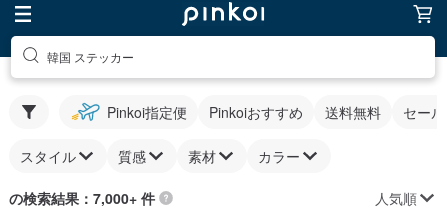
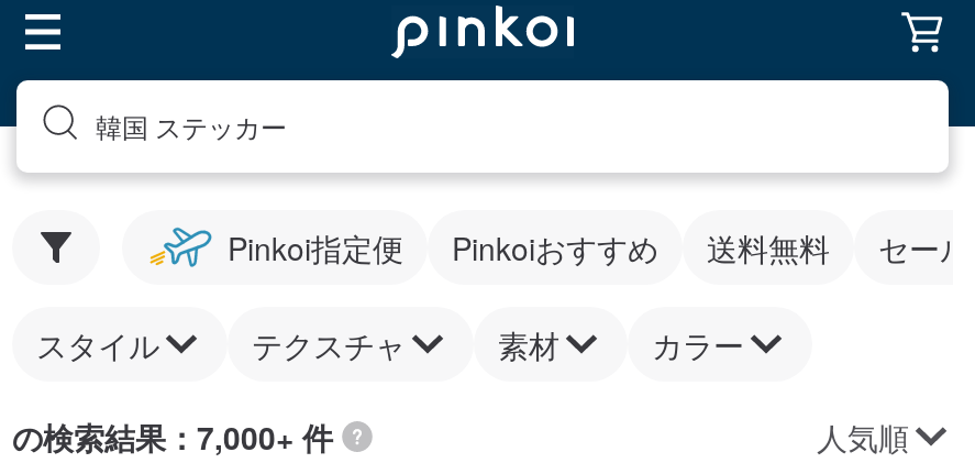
- 質感
+ テクスチャ
